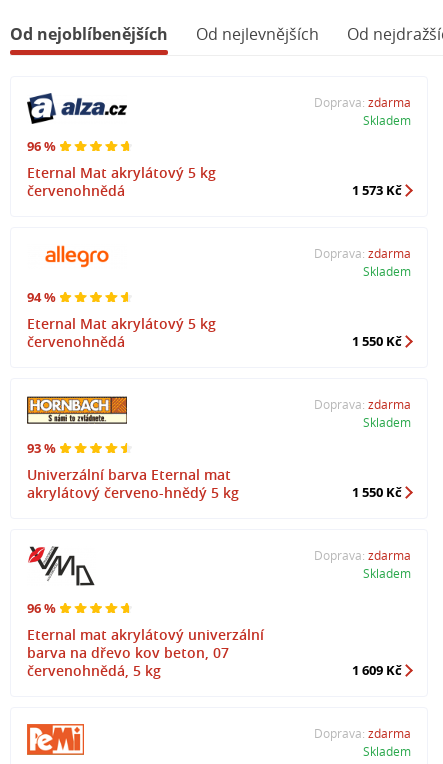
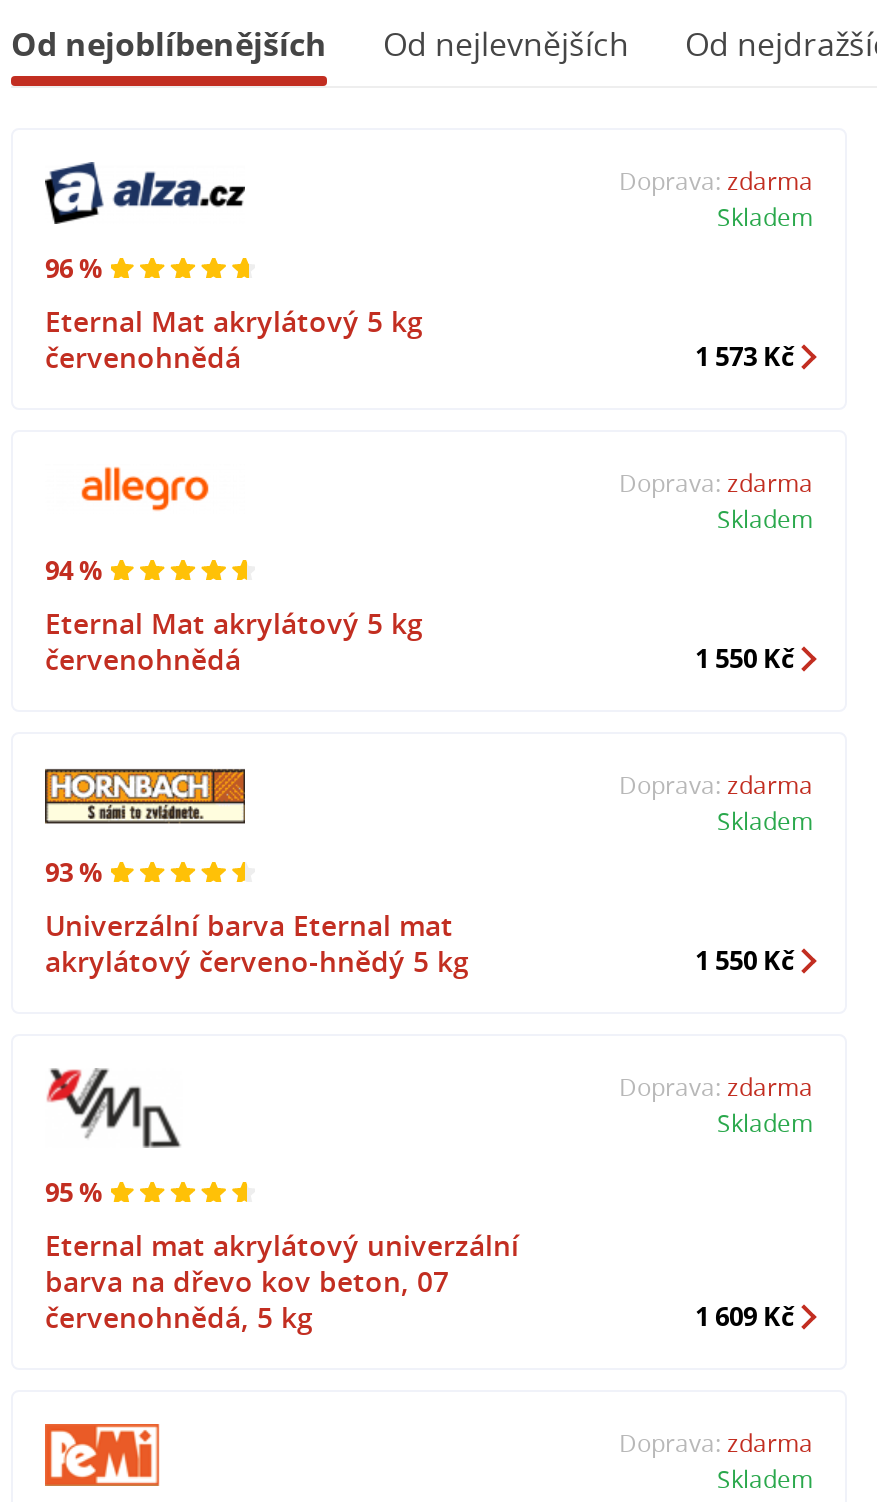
- 96 %
+ 95 %
